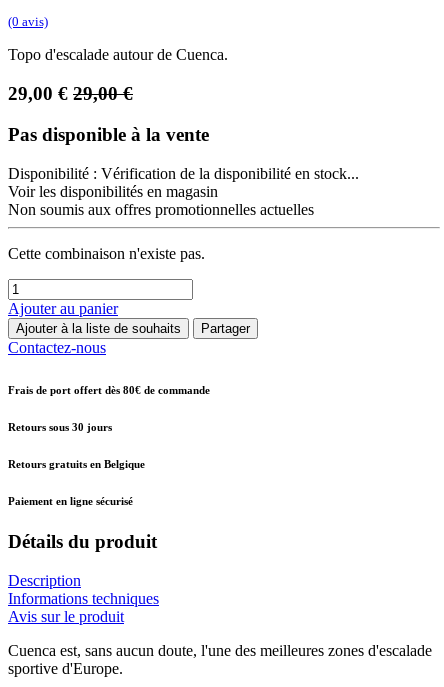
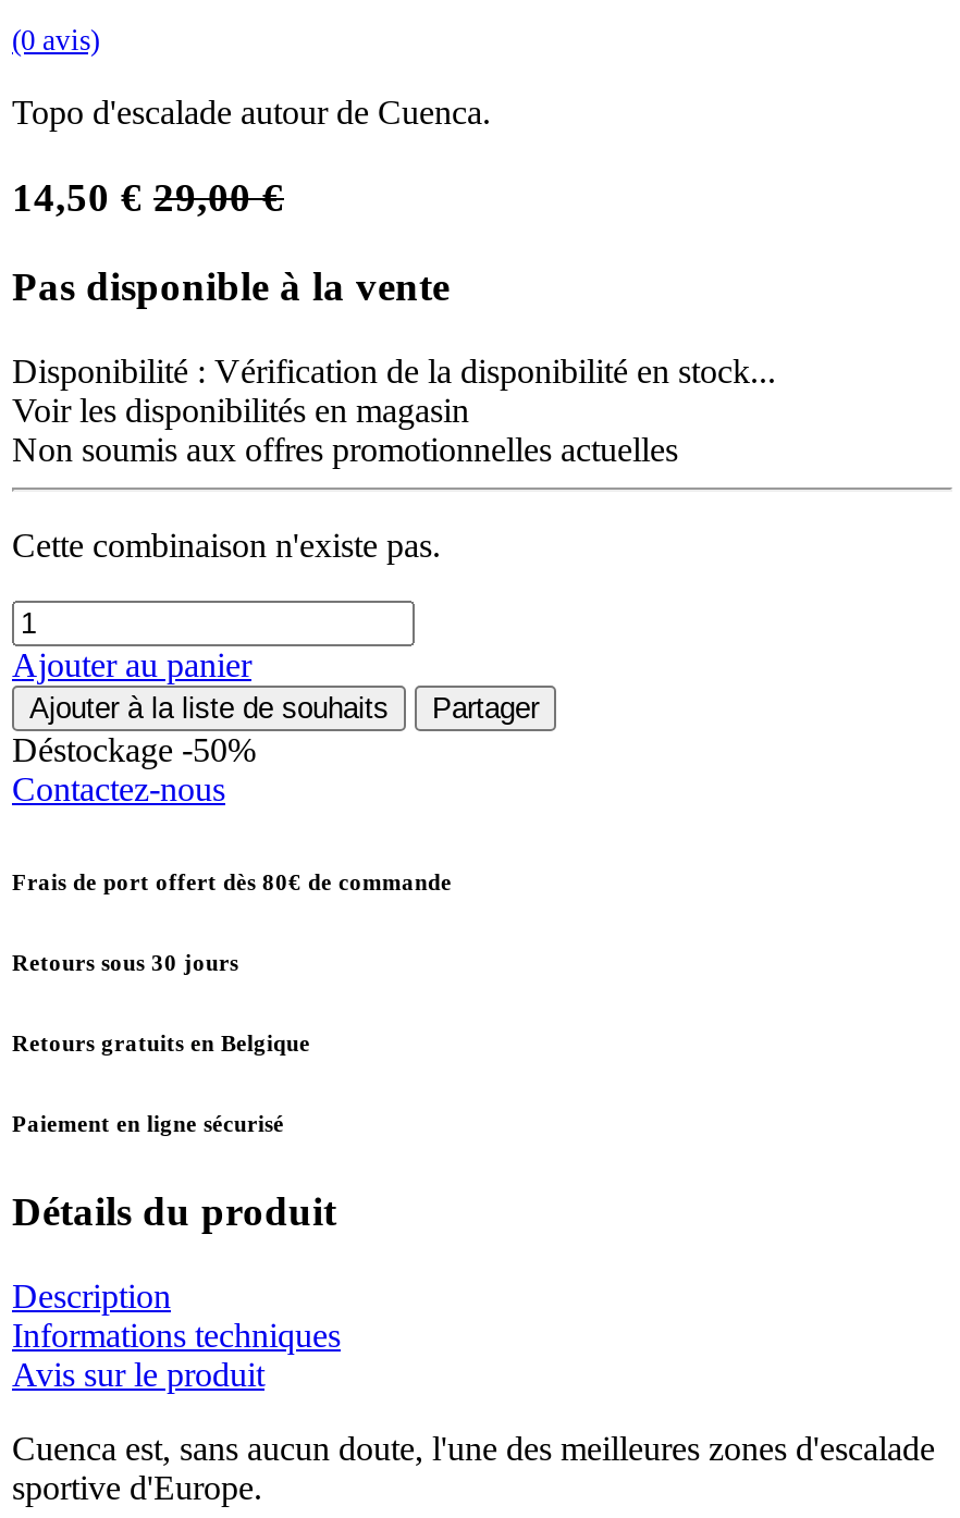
- 29,00 € 29,00€
+ 14,50 € 29,00€

+ Déstockage -50%
